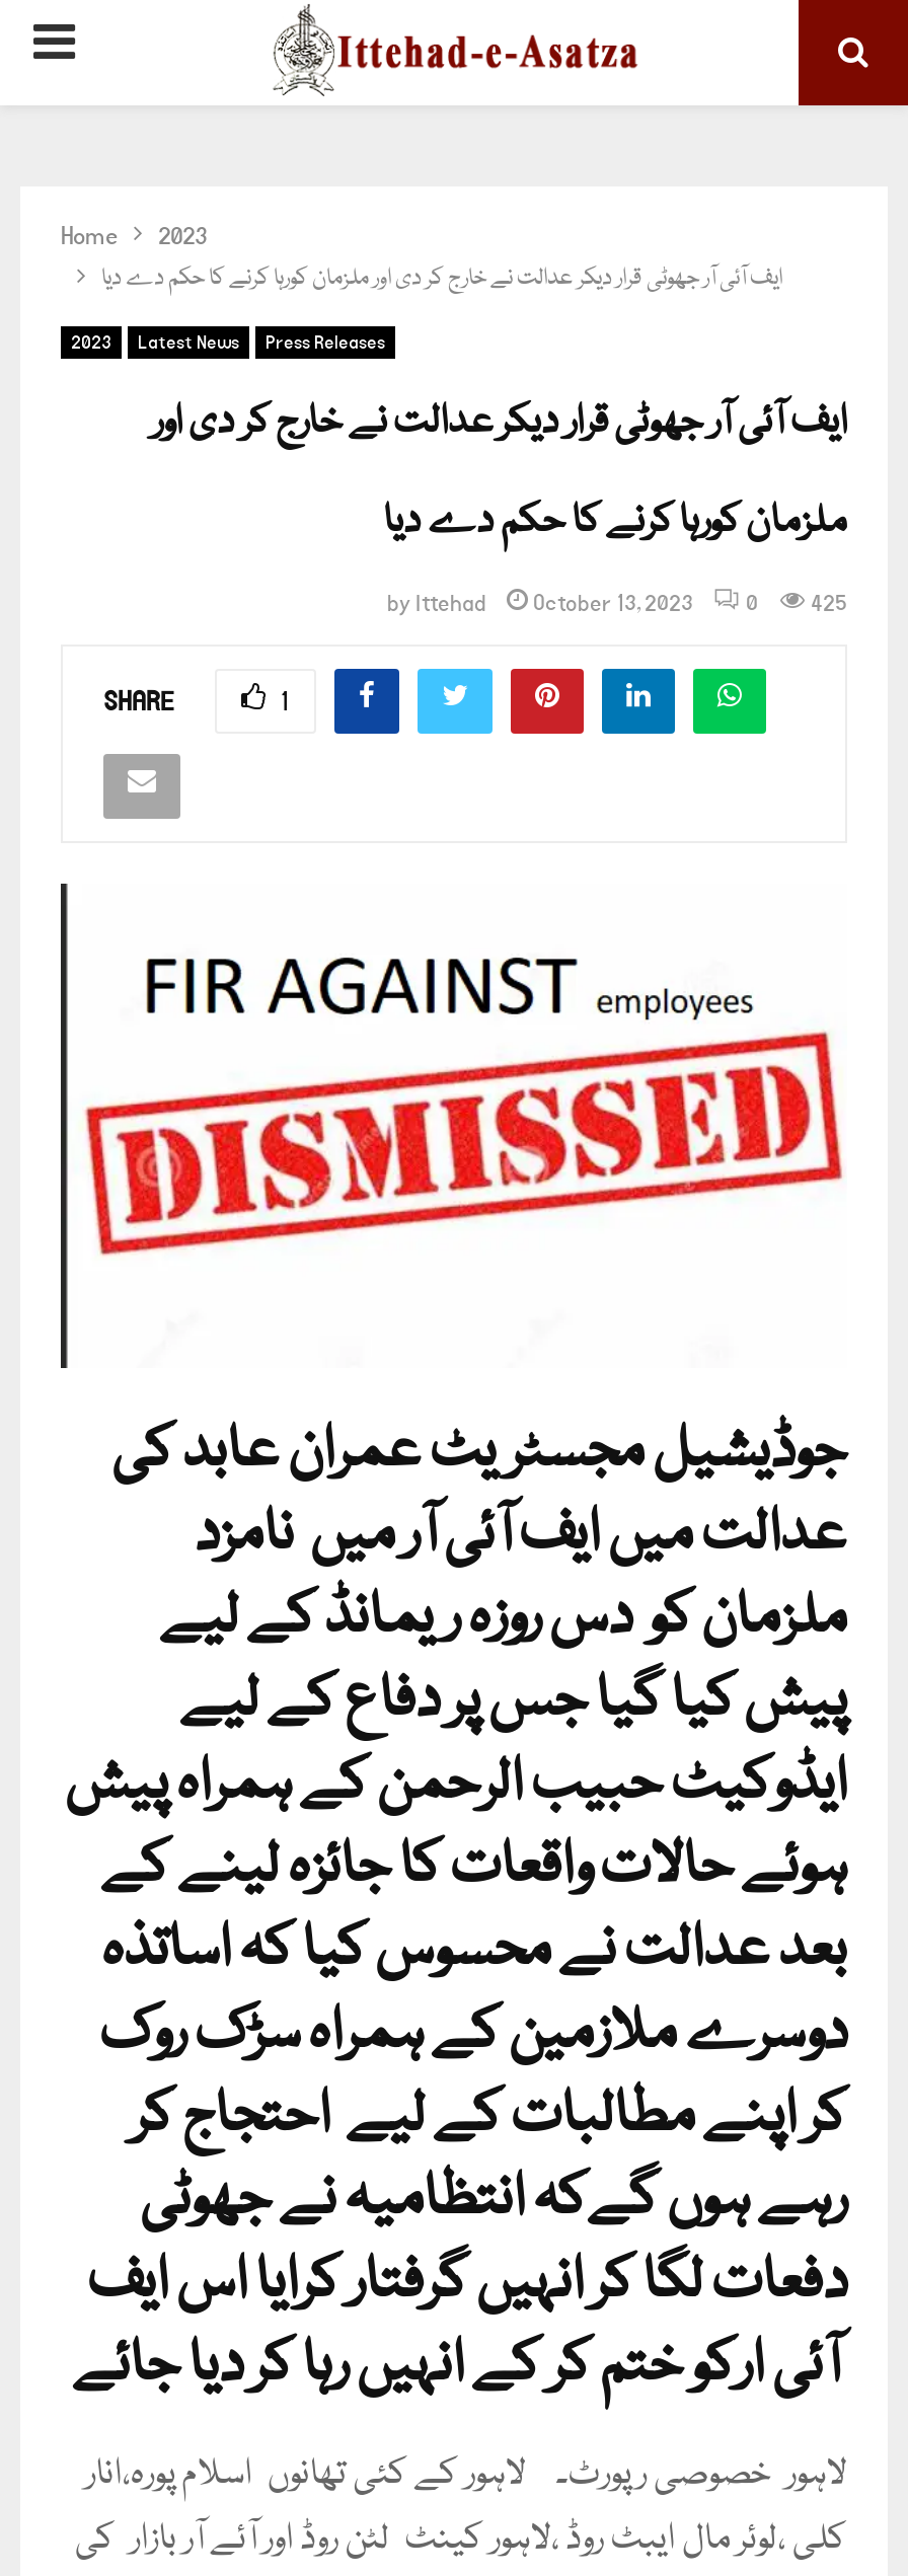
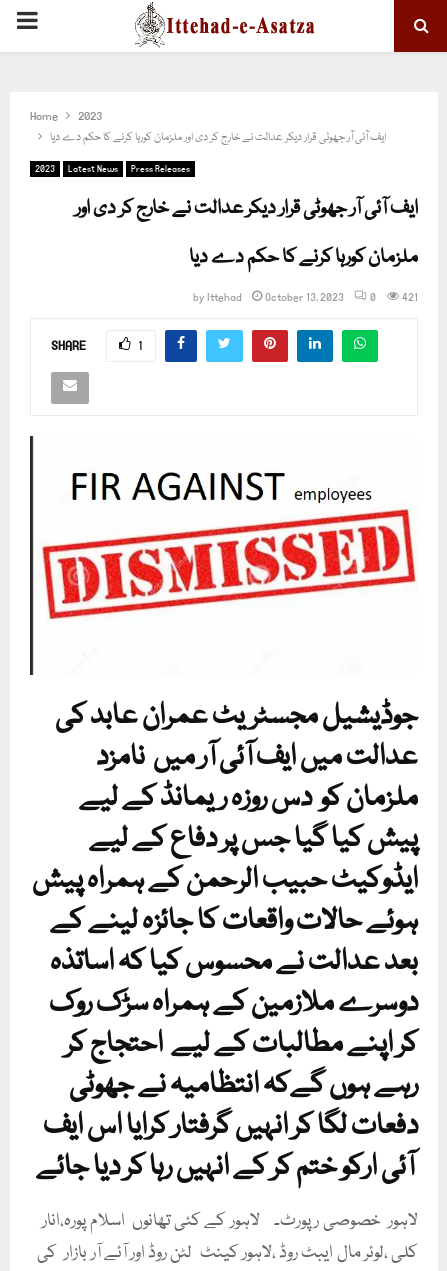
- by Ittehad October 13, 2023 0 425
+ by Ittehad October 13, 2023 0 421
